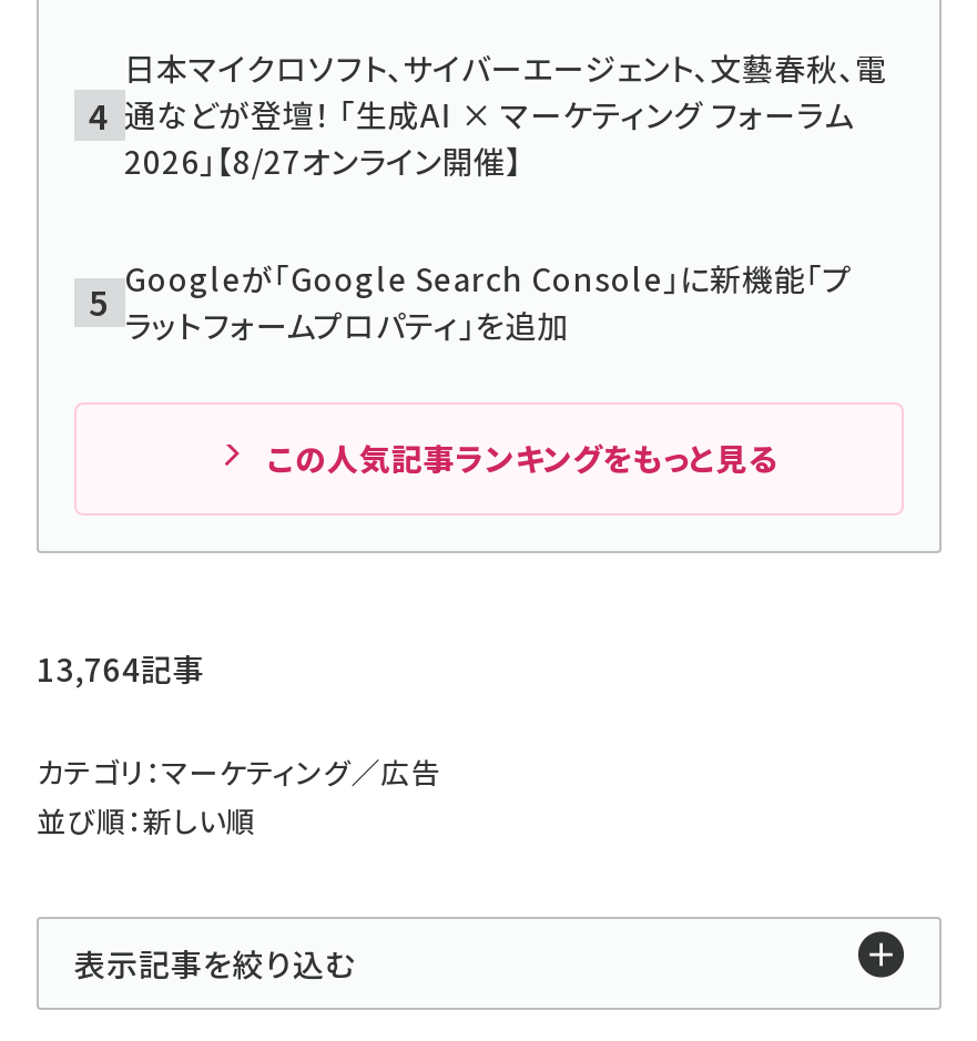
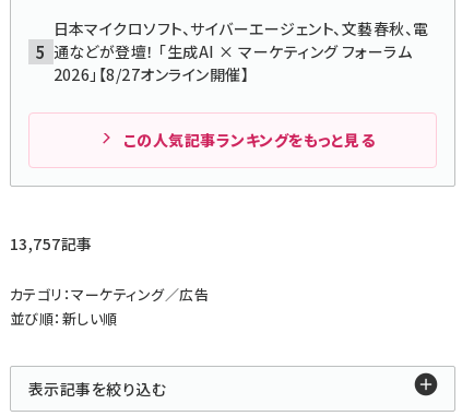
- Googleが「Google Search Console」に新機能「プ
- ラットフォームプロパティ」を追加

- 13,764記事
+ 13,757記事
